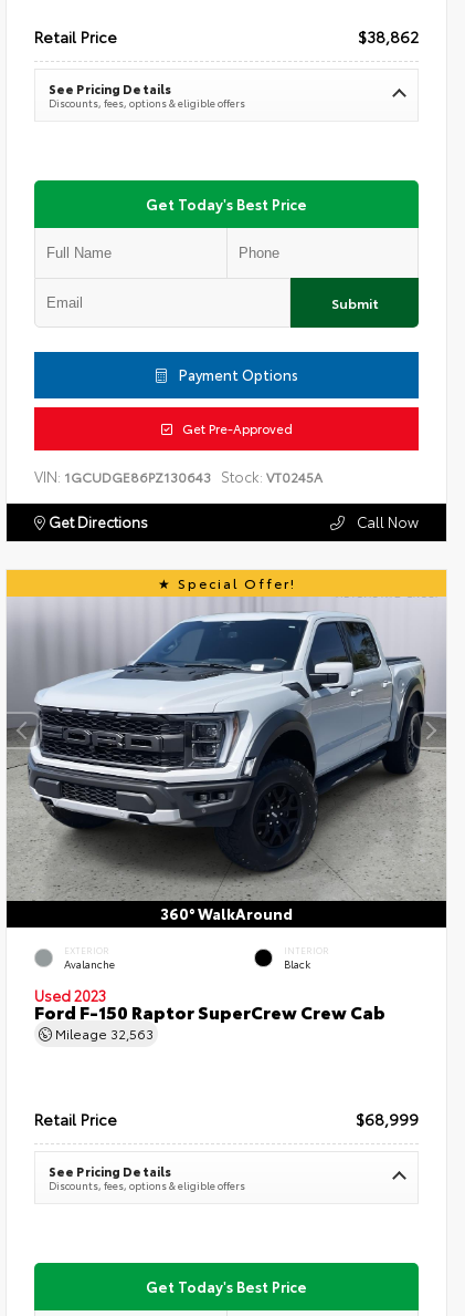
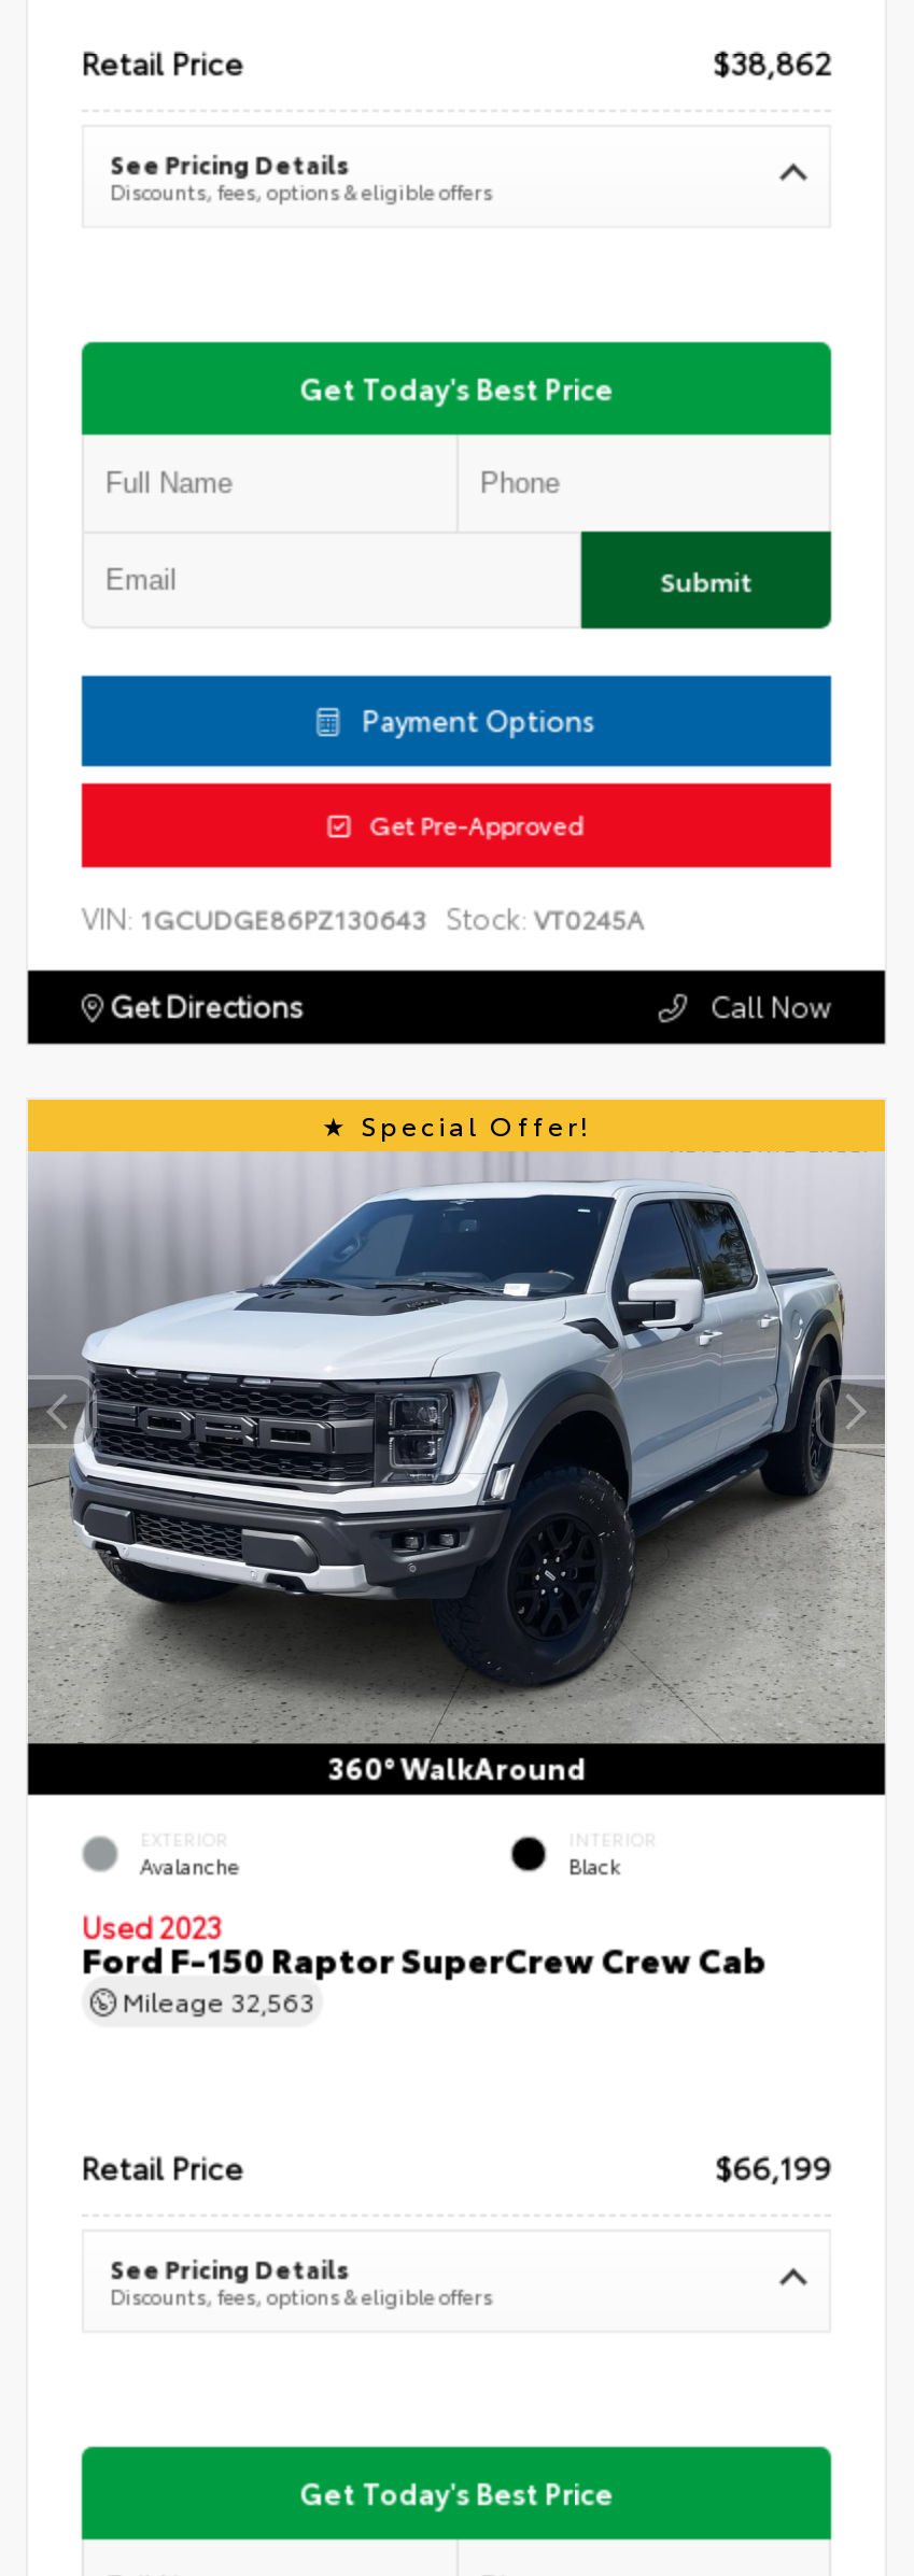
- $68,999
+ $66,199
